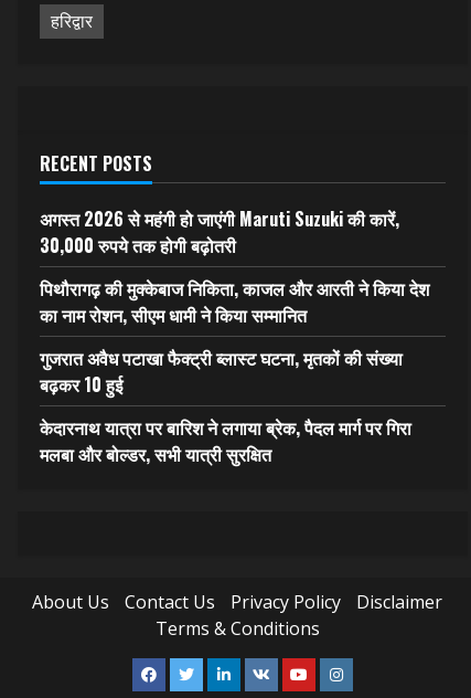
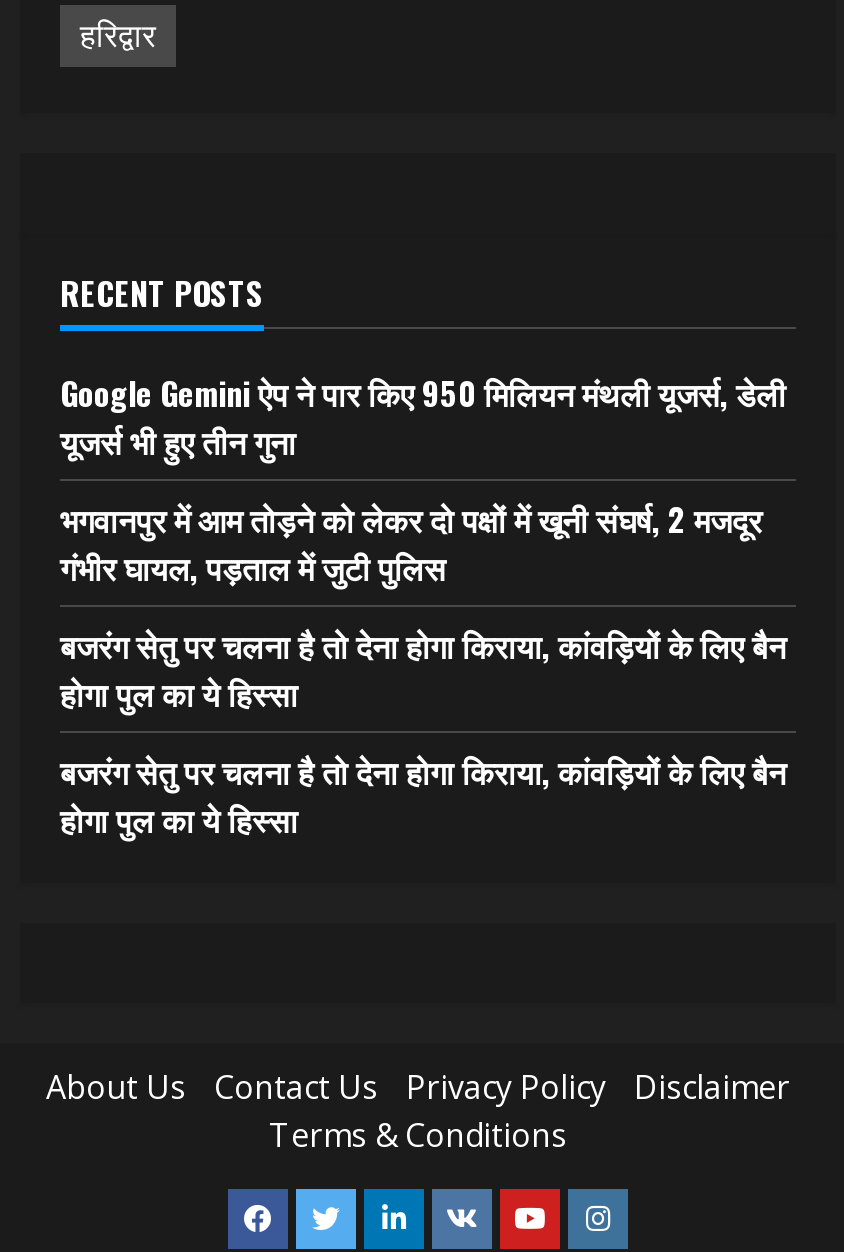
- अगस्त 2026 से महंगी हो जाएंगी Maruti Suzuki की कारें,
- 30,000 रुपये तक होगी बढ़ोतरी
+ Google Gemini ऐप ने पार किए 950 मिलियन मंथली यूजर्स, डेली
+ यूजर्स भी हुए तीन गुना

- पिथौरागढ़ की मुक्केबाज निकिता, काजल और आरती ने किया देश
- का नाम रोशन, सीएम धामी ने किया सम्मानित
+ भगवानपुर में आम तोड़ने को लेकर दो पक्षों में खूनी संघर्ष, 2 मजदूर
+ गंभीर घायल, पड़ताल में जुटी पुलिस

- गुजरात अवैध पटाखा फैक्ट्री ब्लास्ट घटना, मृतकों की संख्या
- बढ़कर 10 हुई
+ बजरंग सेतु पर चलना है तो देना होगा किराया, कांवड़ियों के लिए बैन
+ होगा पुल का ये हिस्सा

- केदारनाथ यात्रा पर बारिश ने लगाया ब्रेक, पैदल मार्ग पर गिरा
- मलबा और बोल्डर, सभी यात्री सुरक्षित
+ बजरंग सेतु पर चलना है तो देना होगा किराया, कांवड़ियों के लिए बैन
+ होगा पुल का ये हिस्सा
